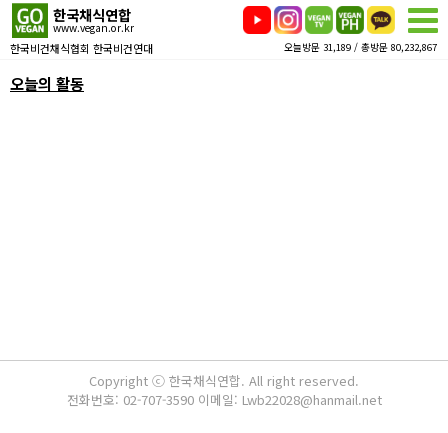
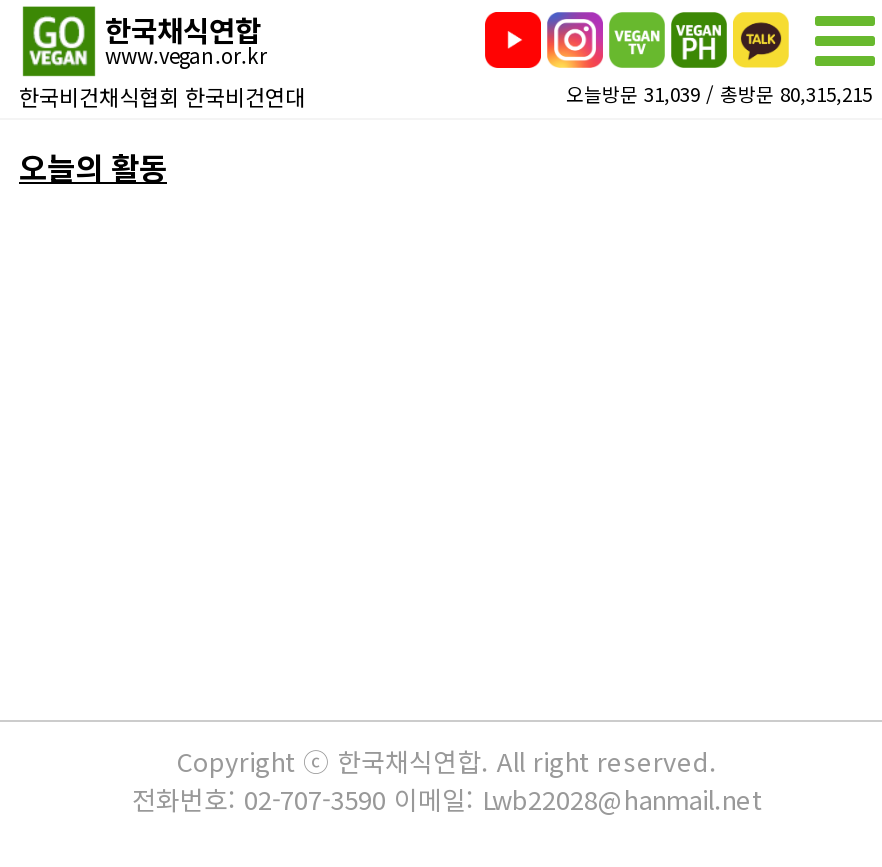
- 오늘방문 31,189 / 총방문 80,232,867
+ 오늘방문 31,039 / 총방문 80,315,215
